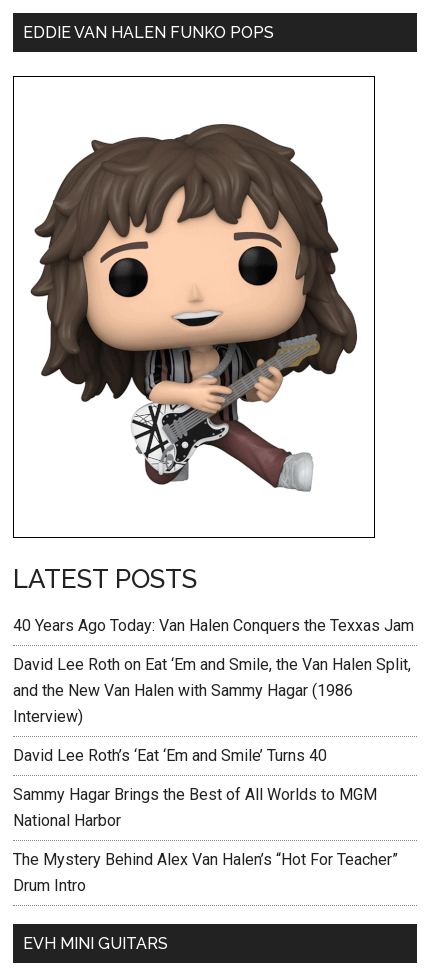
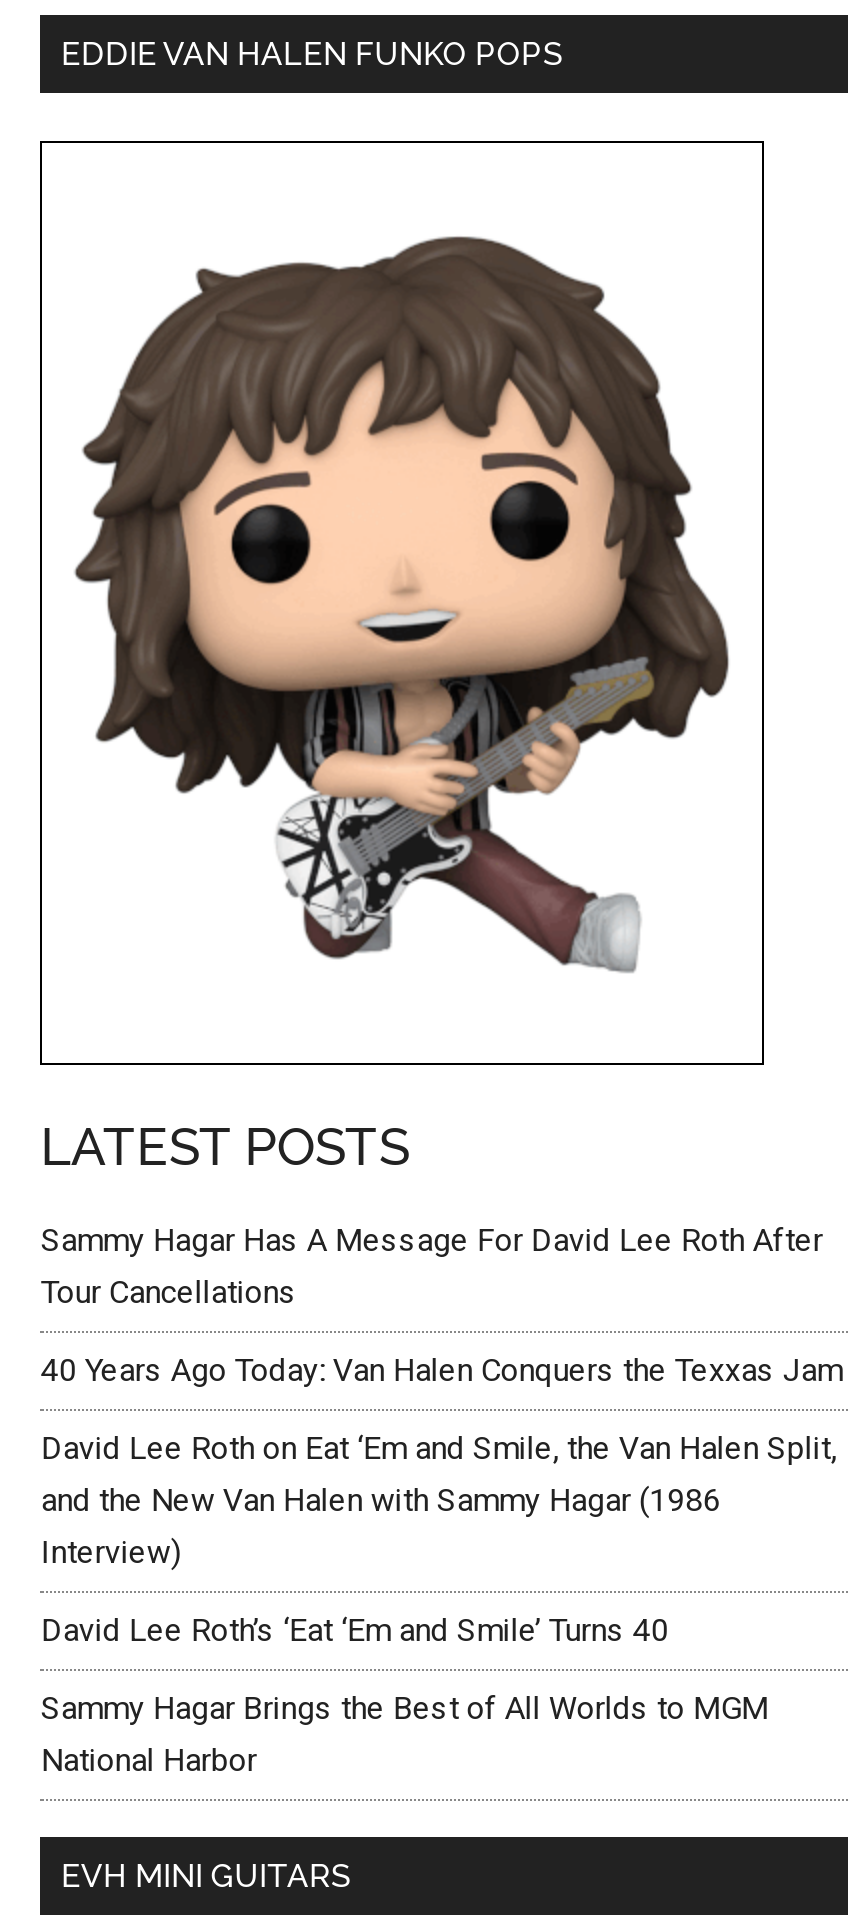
+ Sammy Hagar Has A Message For David Lee Roth After
+ Tour Cancellations

moved down: 40 Years Ago Today: Van Halen Conquers the Texxas Jam | David Lee Roth on Eat ‘Em and Smile, the Van Halen Split, | and the New Van Halen with Sammy Hagar (1986 | Interview) | David Lee Roth’s ‘Eat ‘Em and Smile’ Turns 40 | Sammy Hagar Brings the Best of All Worlds to MGM | National Harbor

- The Mystery Behind Alex Van Halen’s “Hot For Teacher”
- Drum Intro
